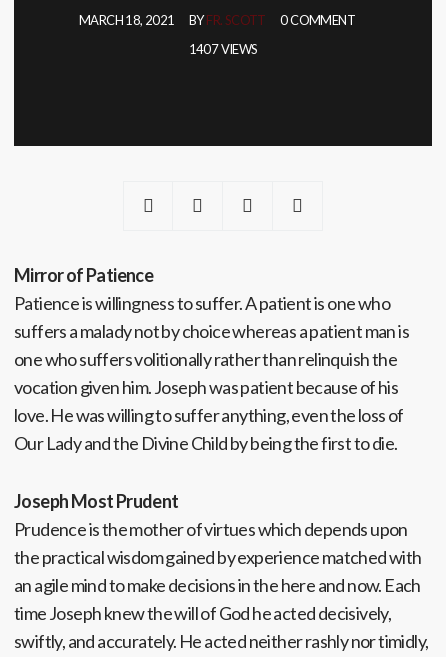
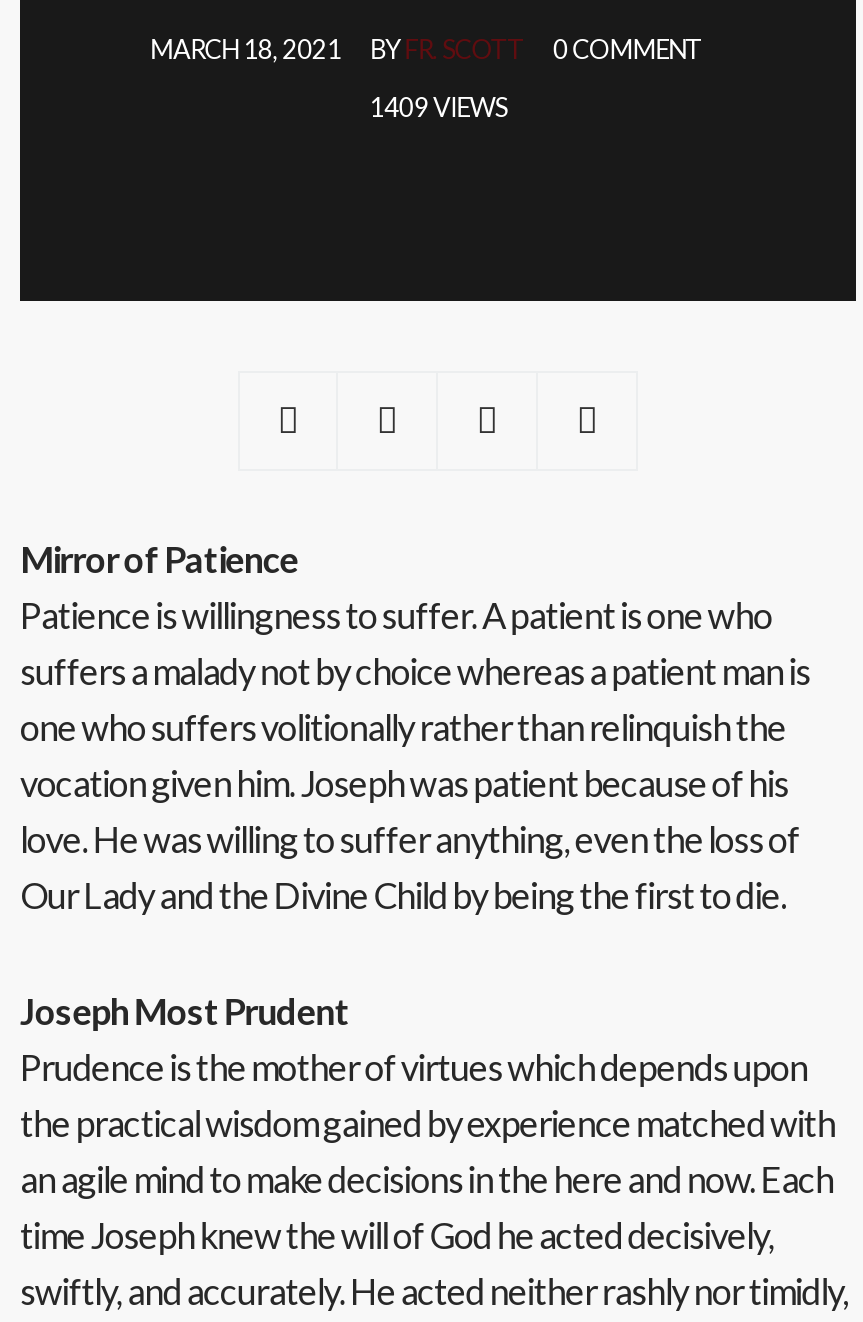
- 1407 VIEWS
+ 1409 VIEWS
